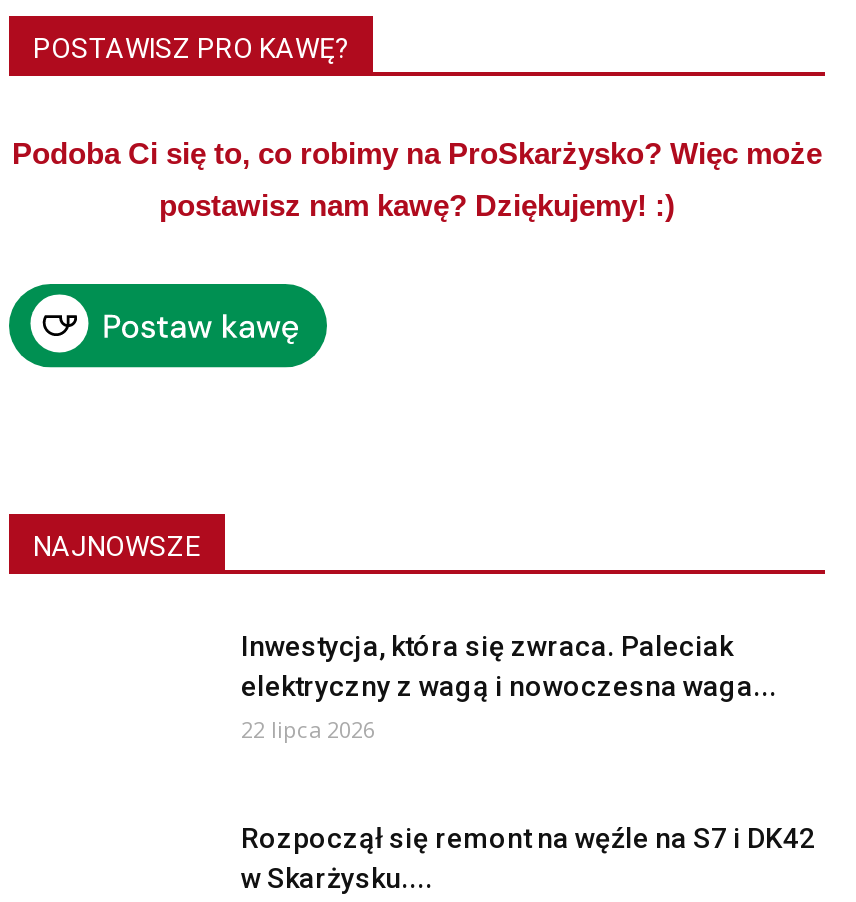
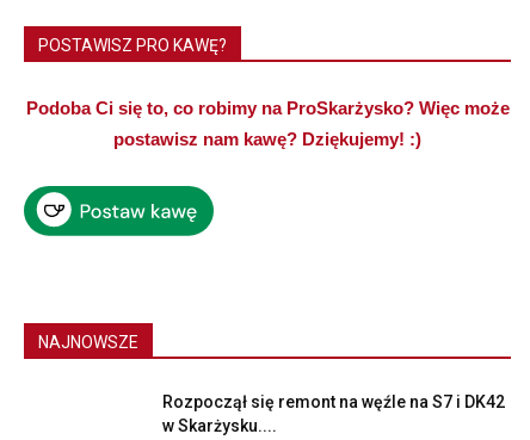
- Inwestycja, która się zwraca. Paleciak
- elektryczny z wagą i nowoczesna waga...
- 22 lipca 2026
